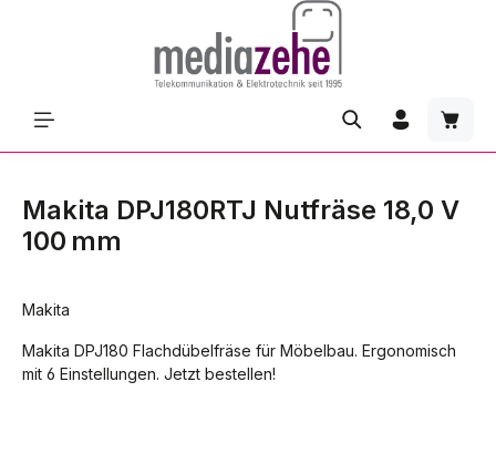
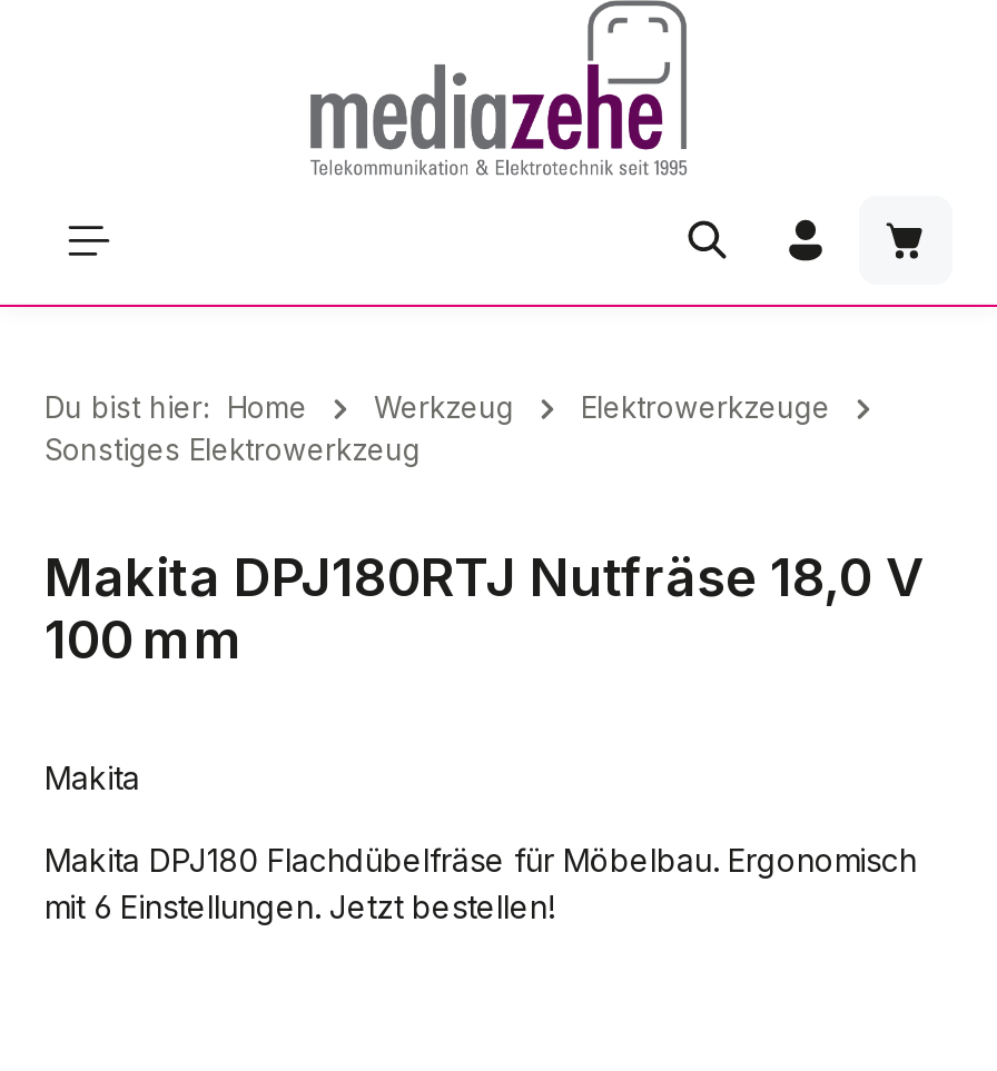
+ Du bist hier: Home
+ Werkzeug
+ Elektrowerkzeuge
+ Sonstiges Elektrowerkzeug
